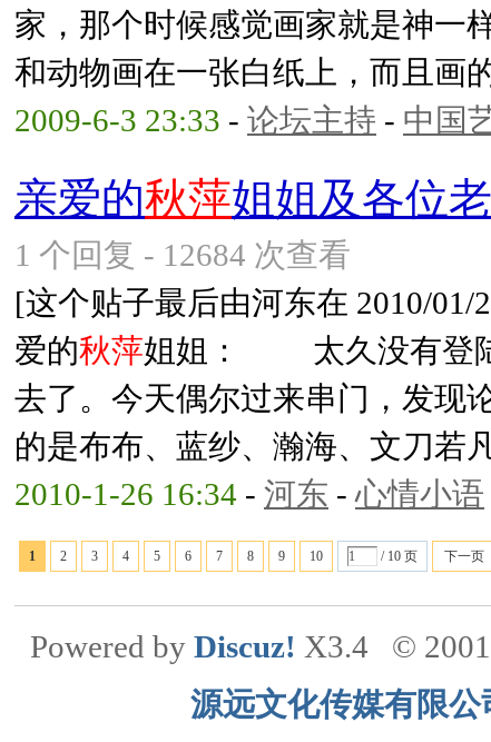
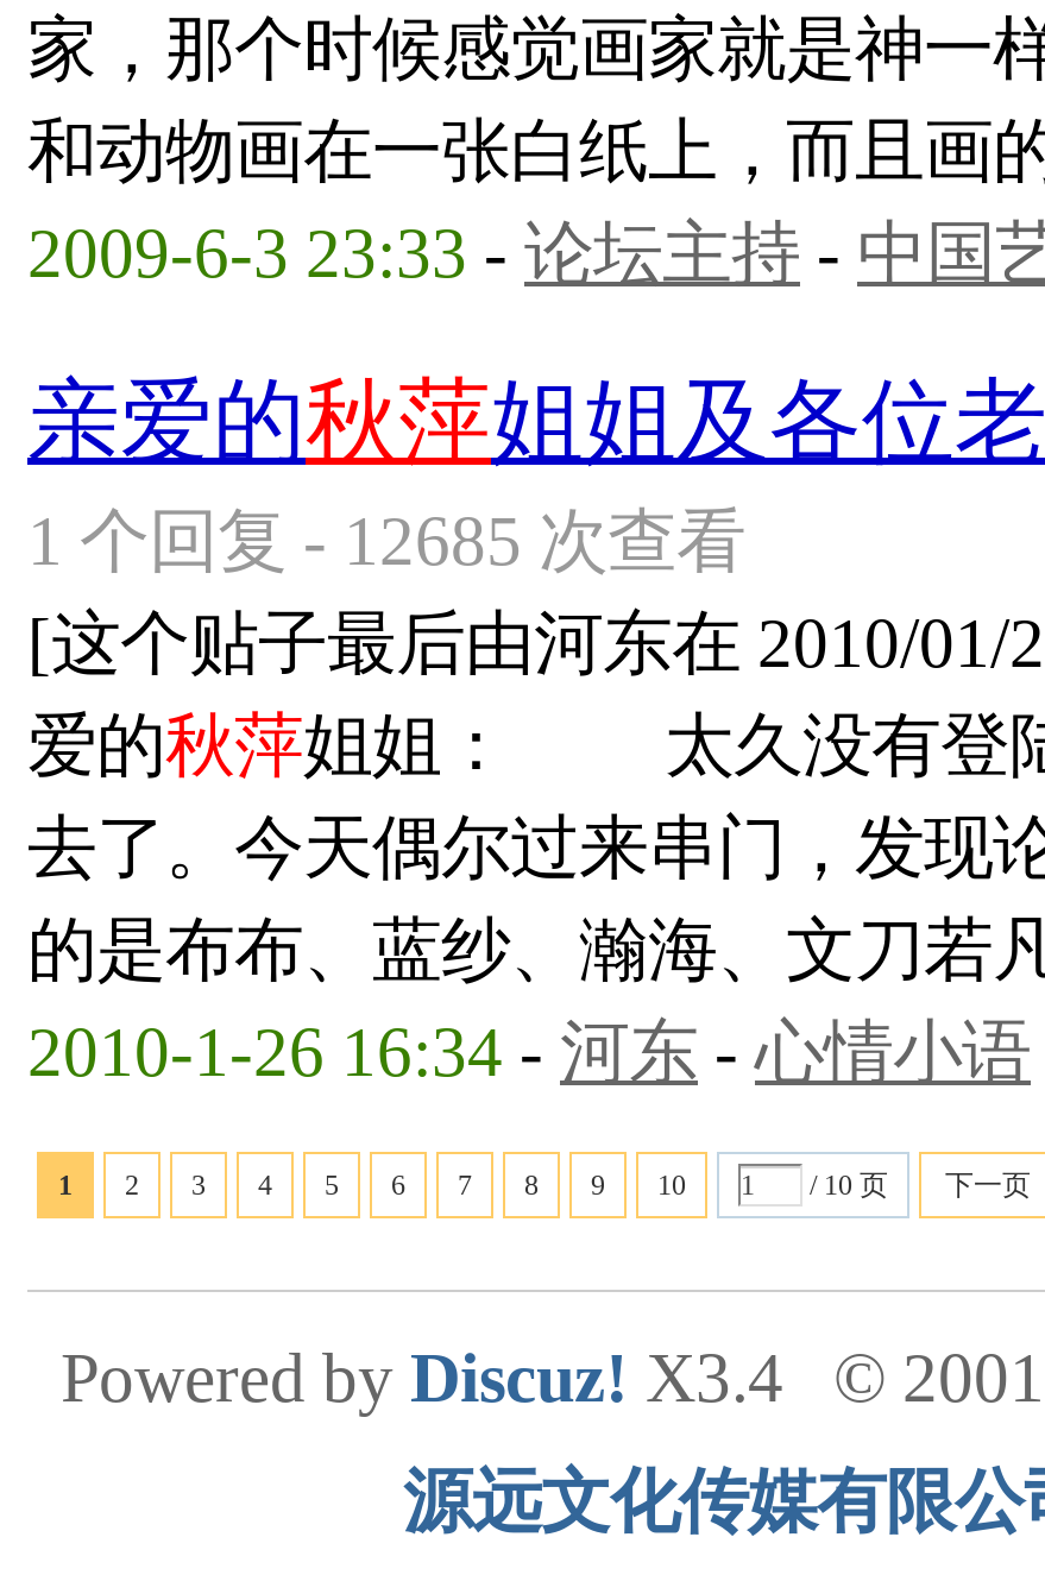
- 1 个回复 - 12684 次查看
+ 1 个回复 - 12685 次查看
